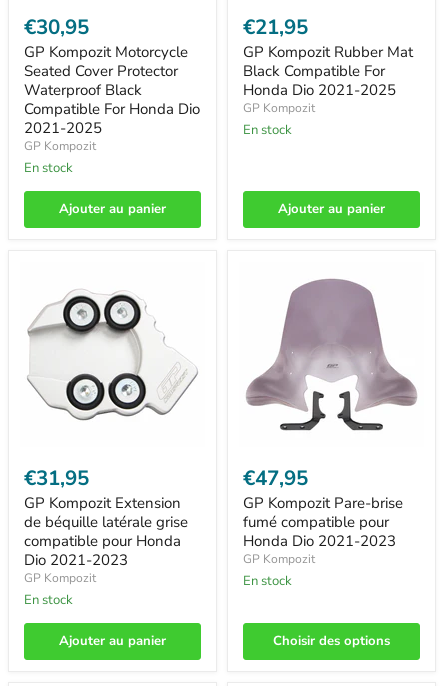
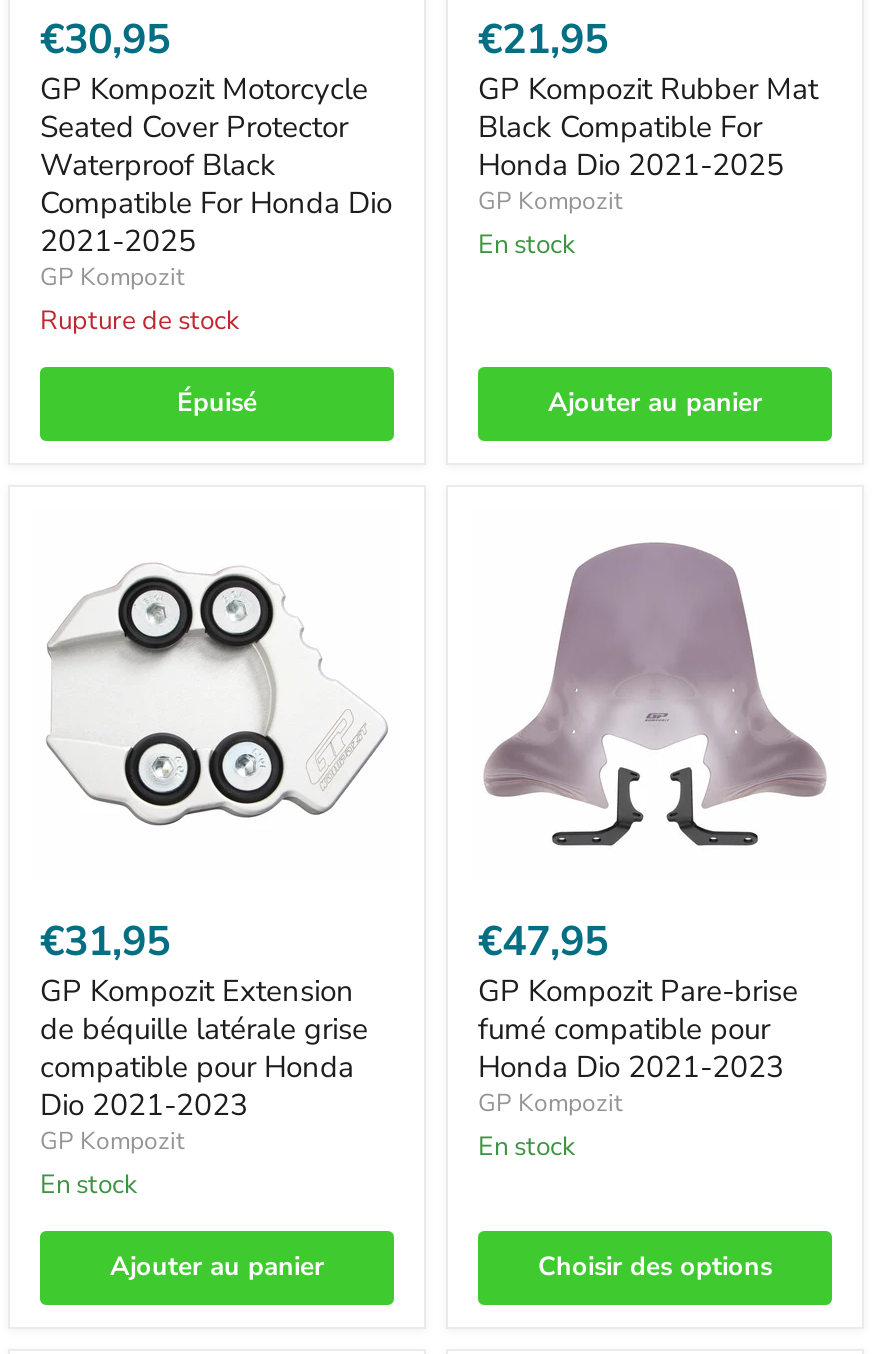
- En stock
+ Rupture de stock

- Ajouter au panier
+ Épuisé
